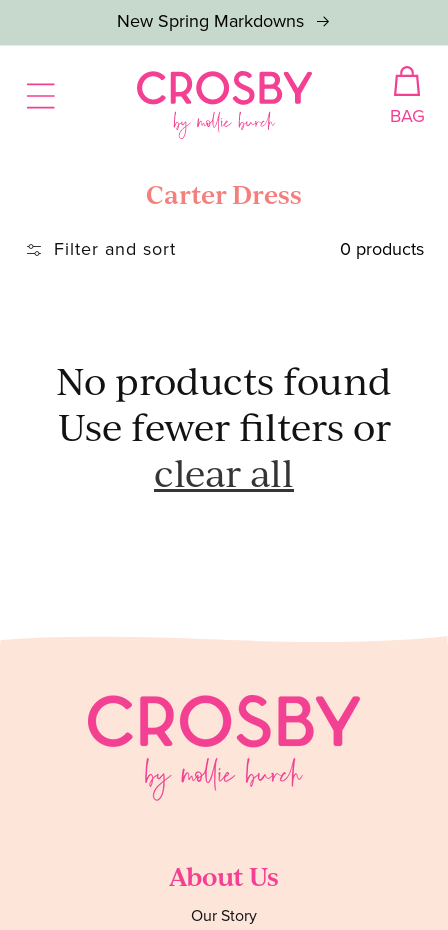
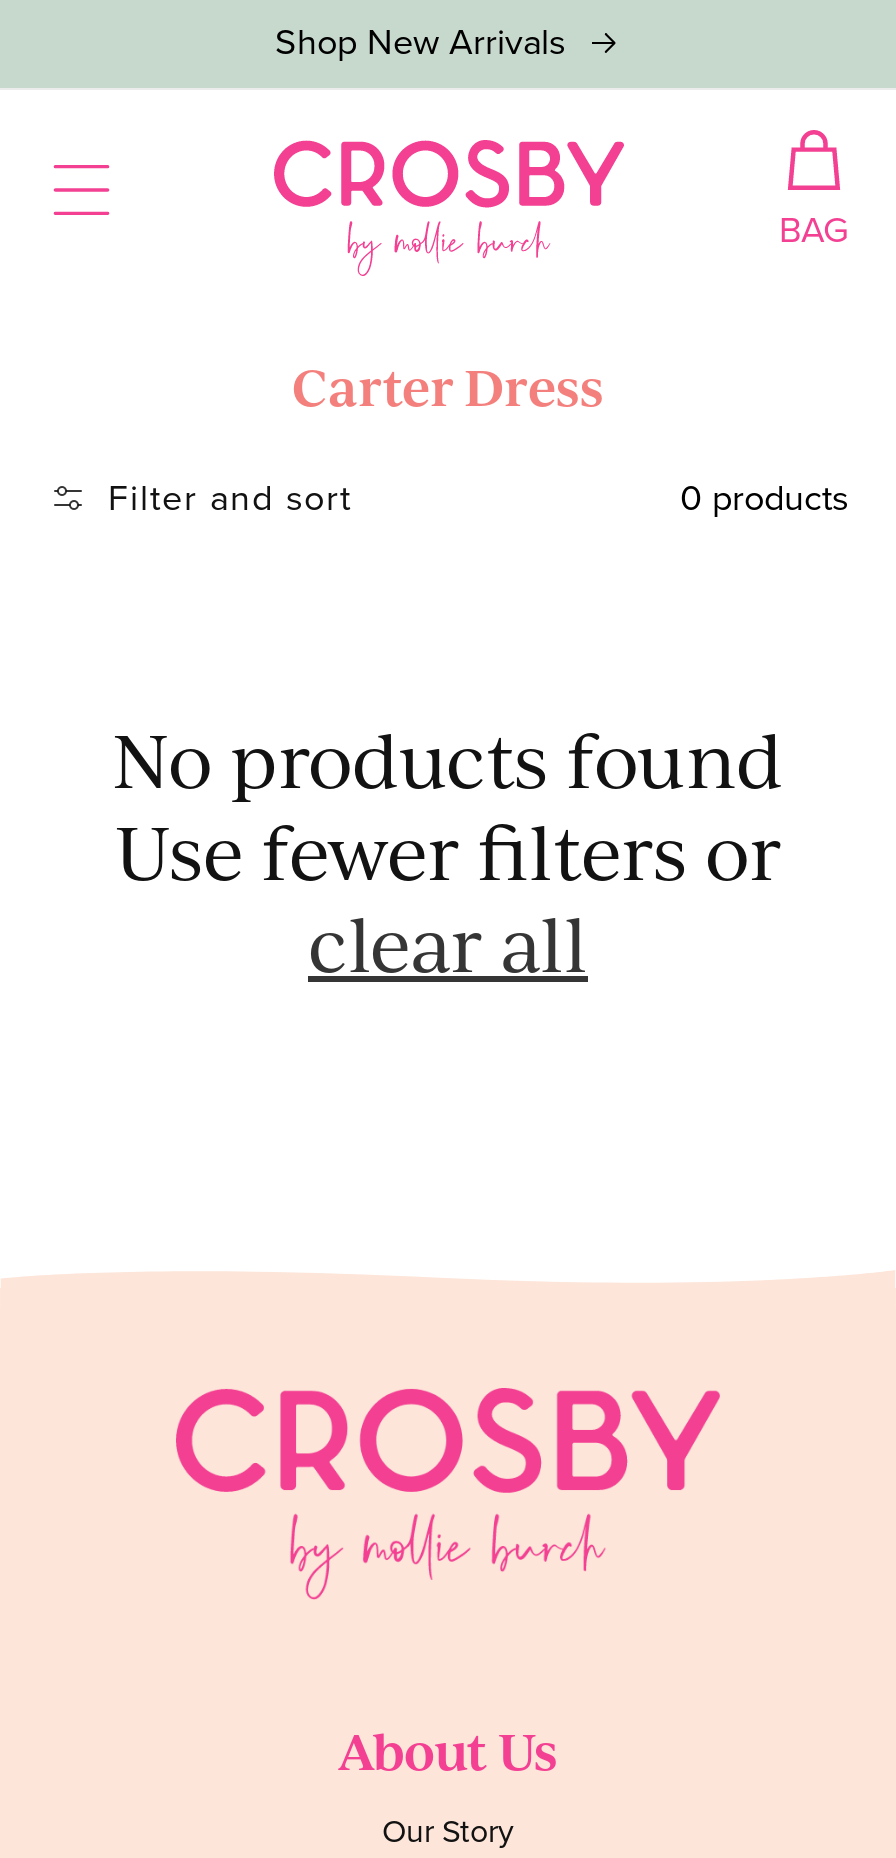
- New Spring Markdowns
+ Shop New Arrivals
